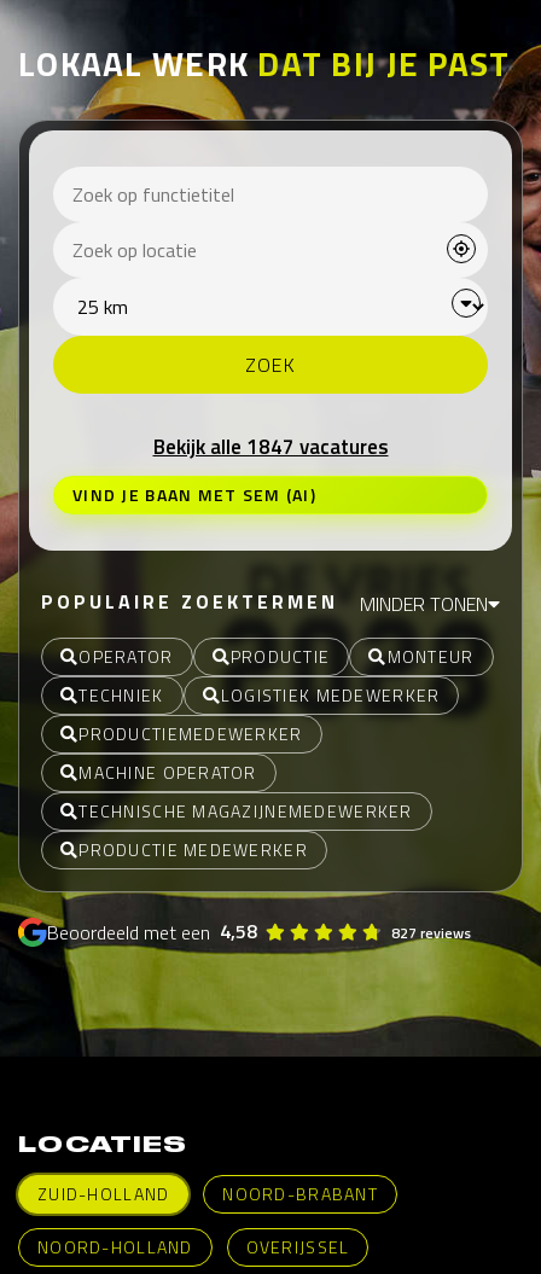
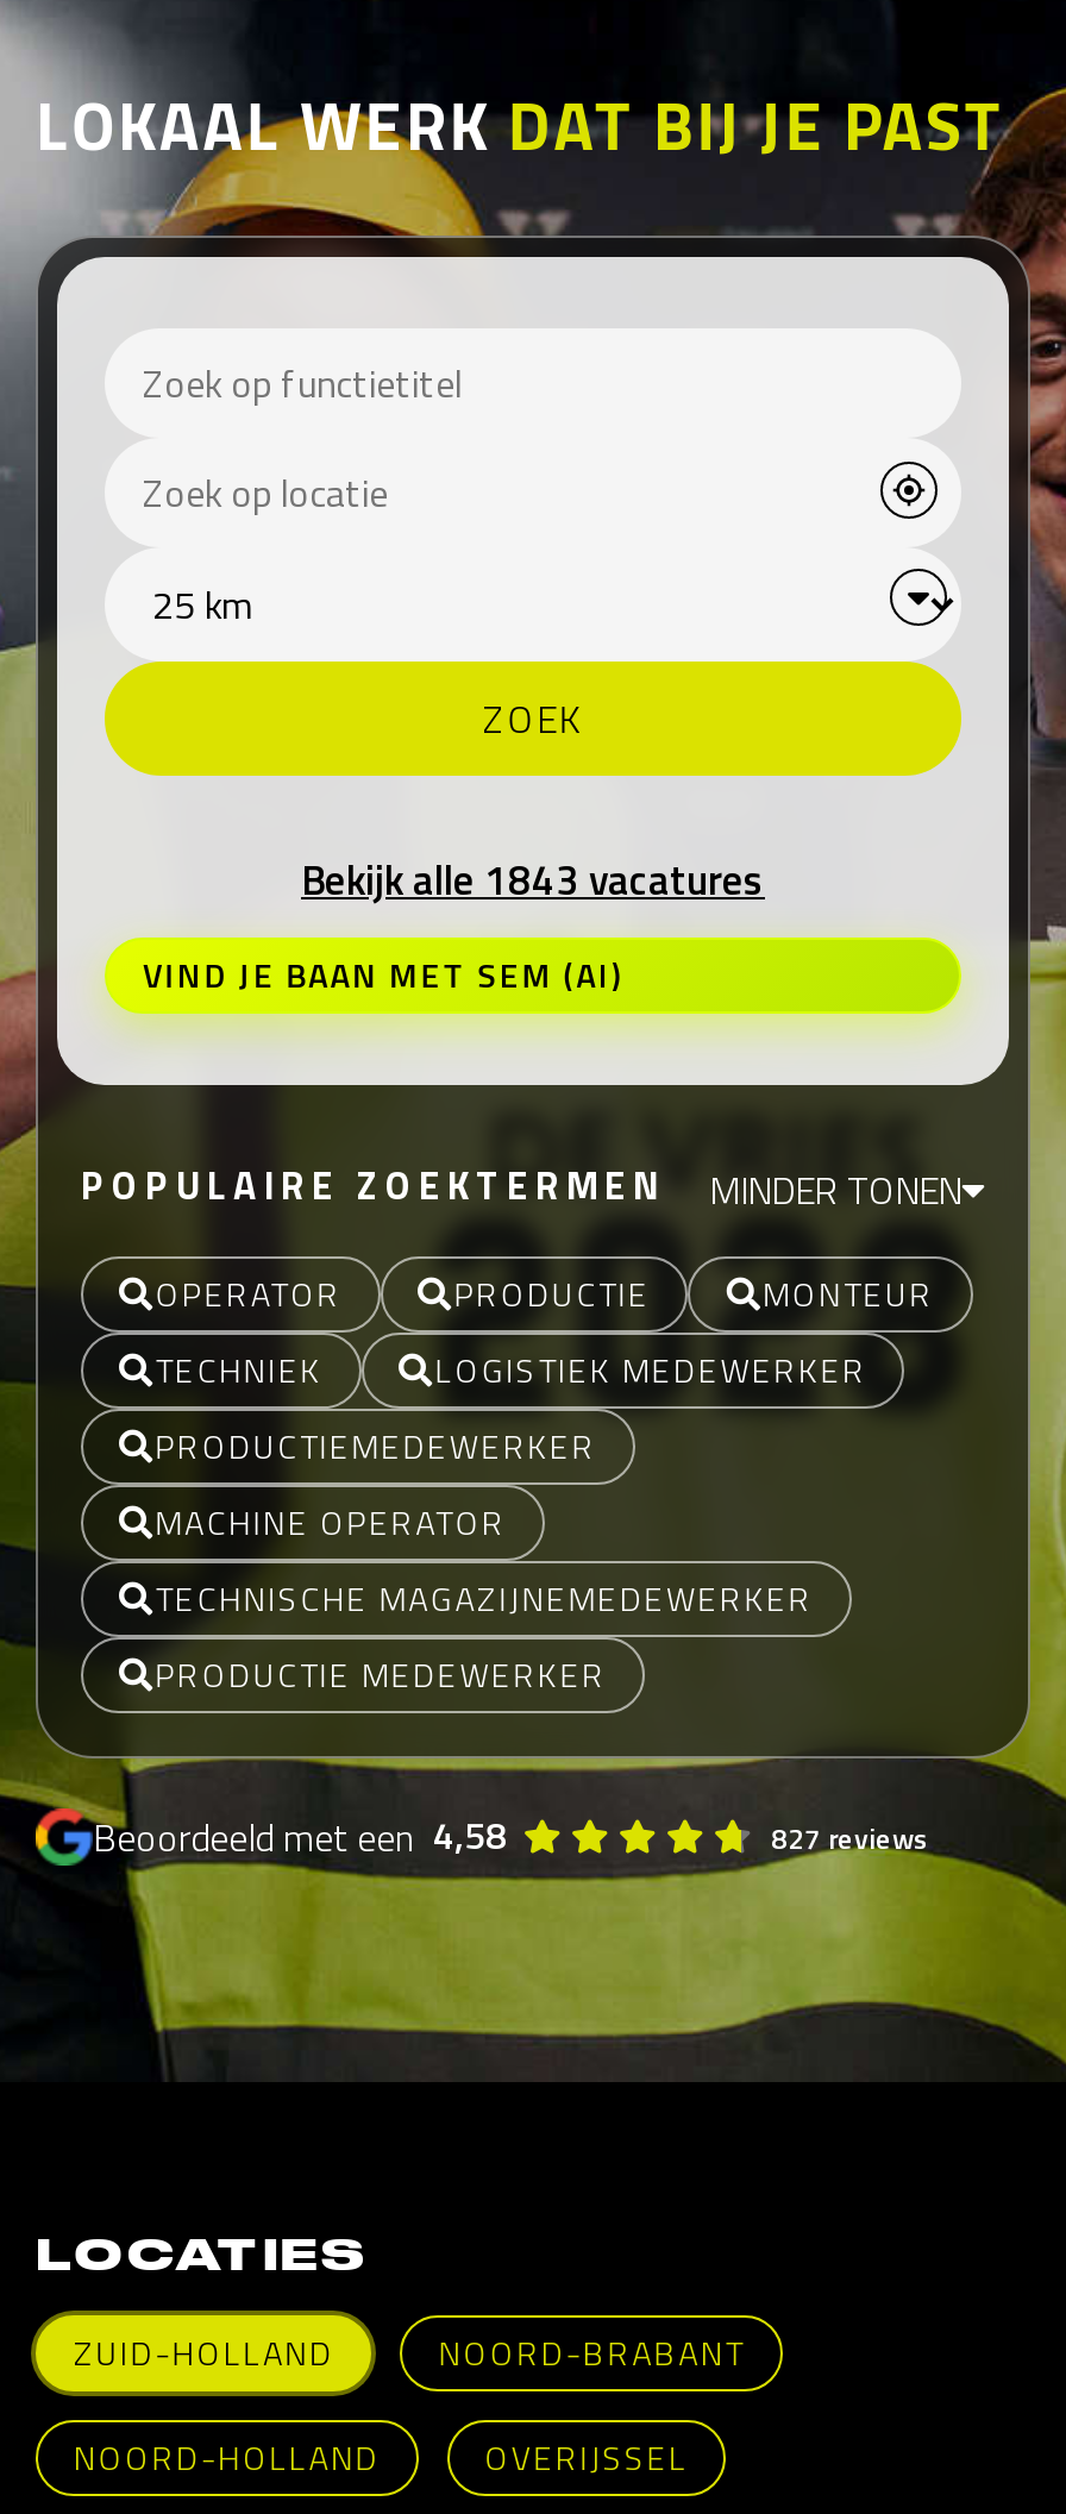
- Bekijk alle 1847 vacatures
+ Bekijk alle 1843 vacatures
